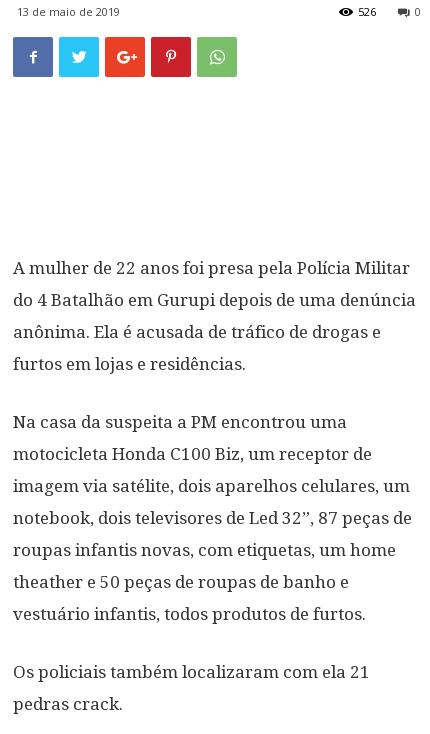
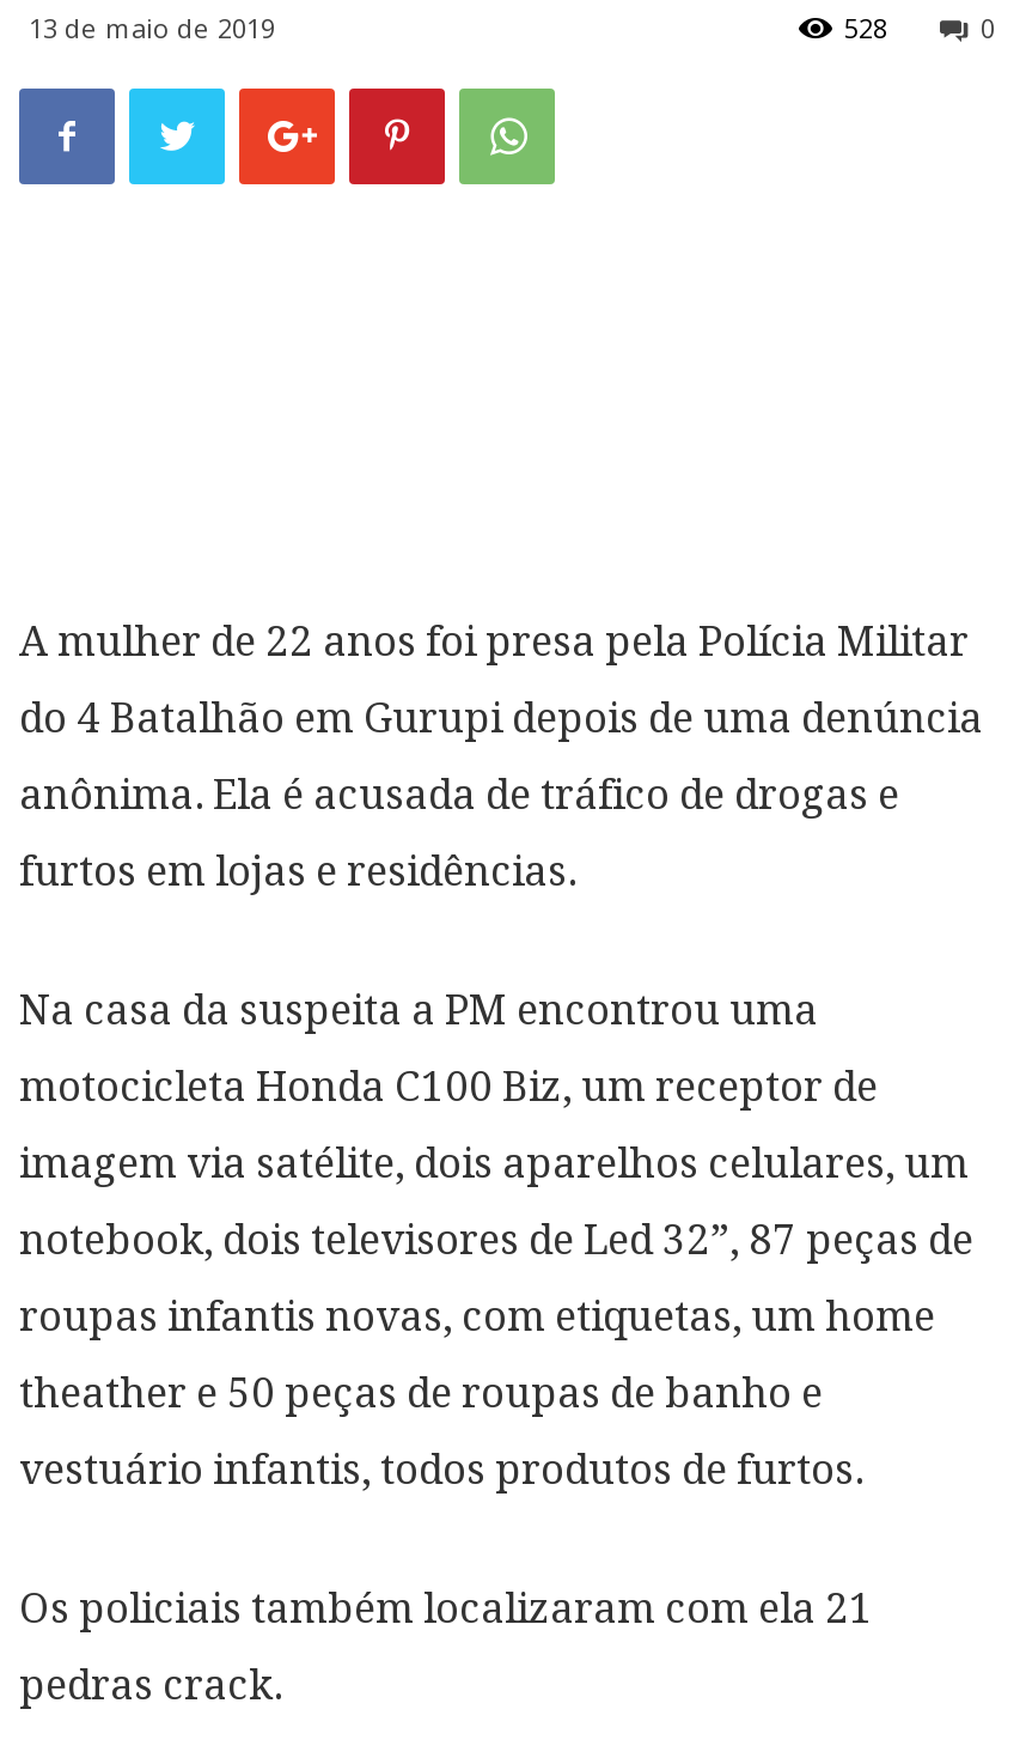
- 526
+ 528
